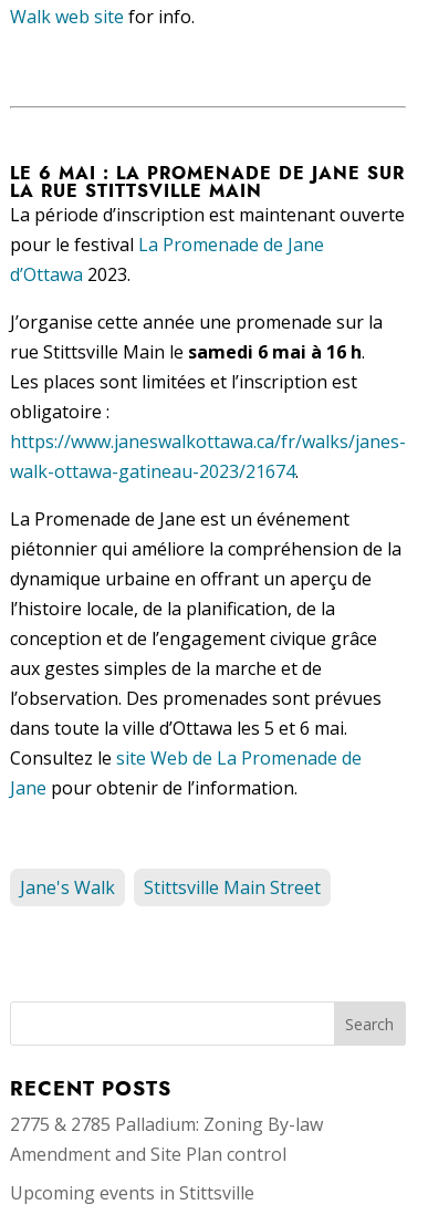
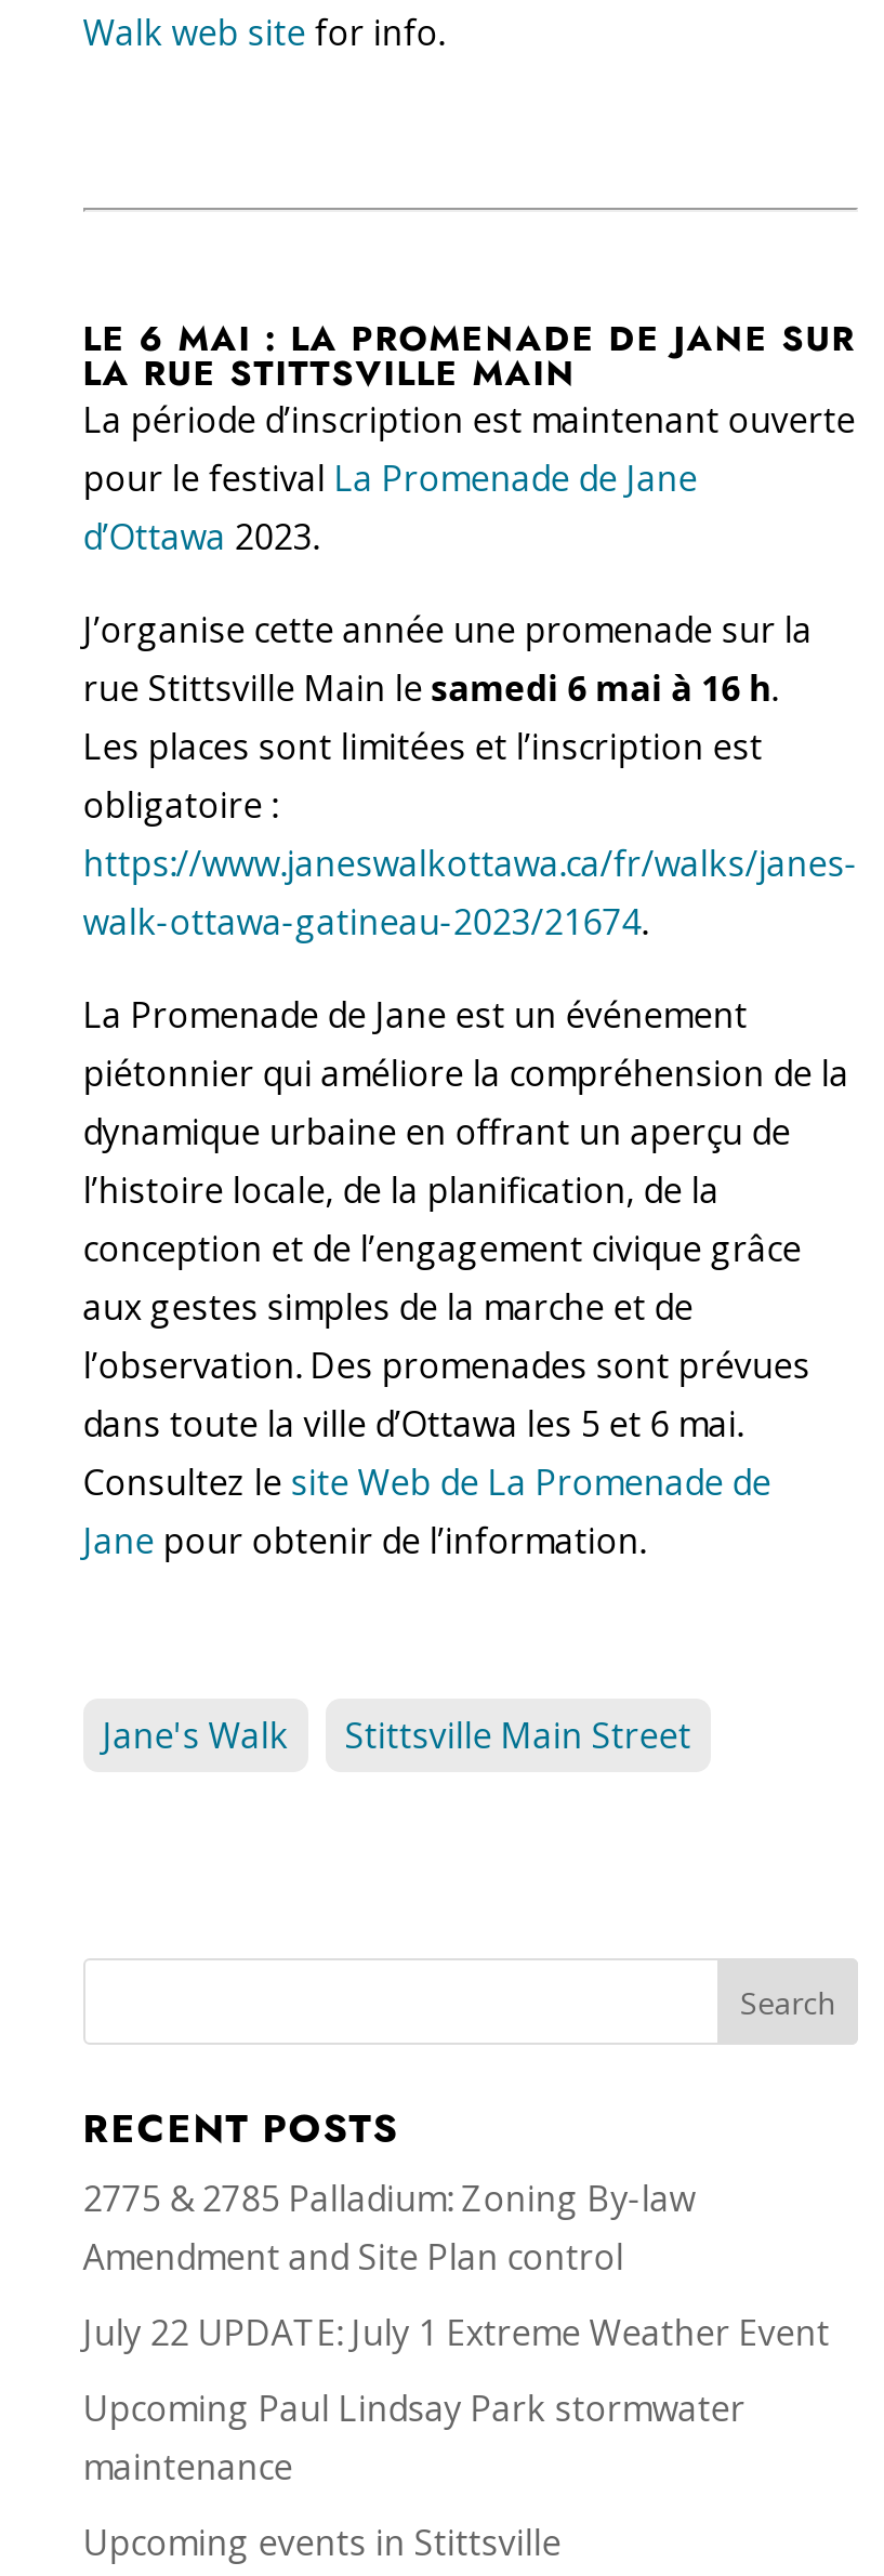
+ July 22 UPDATE: July 1 Extreme Weather Event
+ Upcoming Paul Lindsay Park stormwater
+ maintenance
